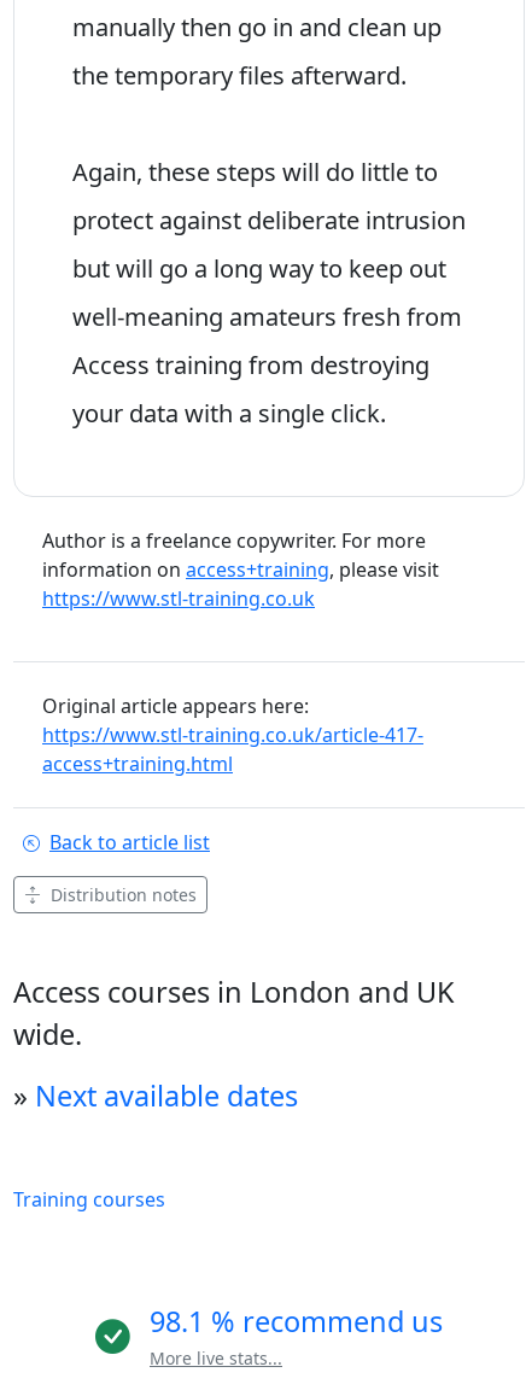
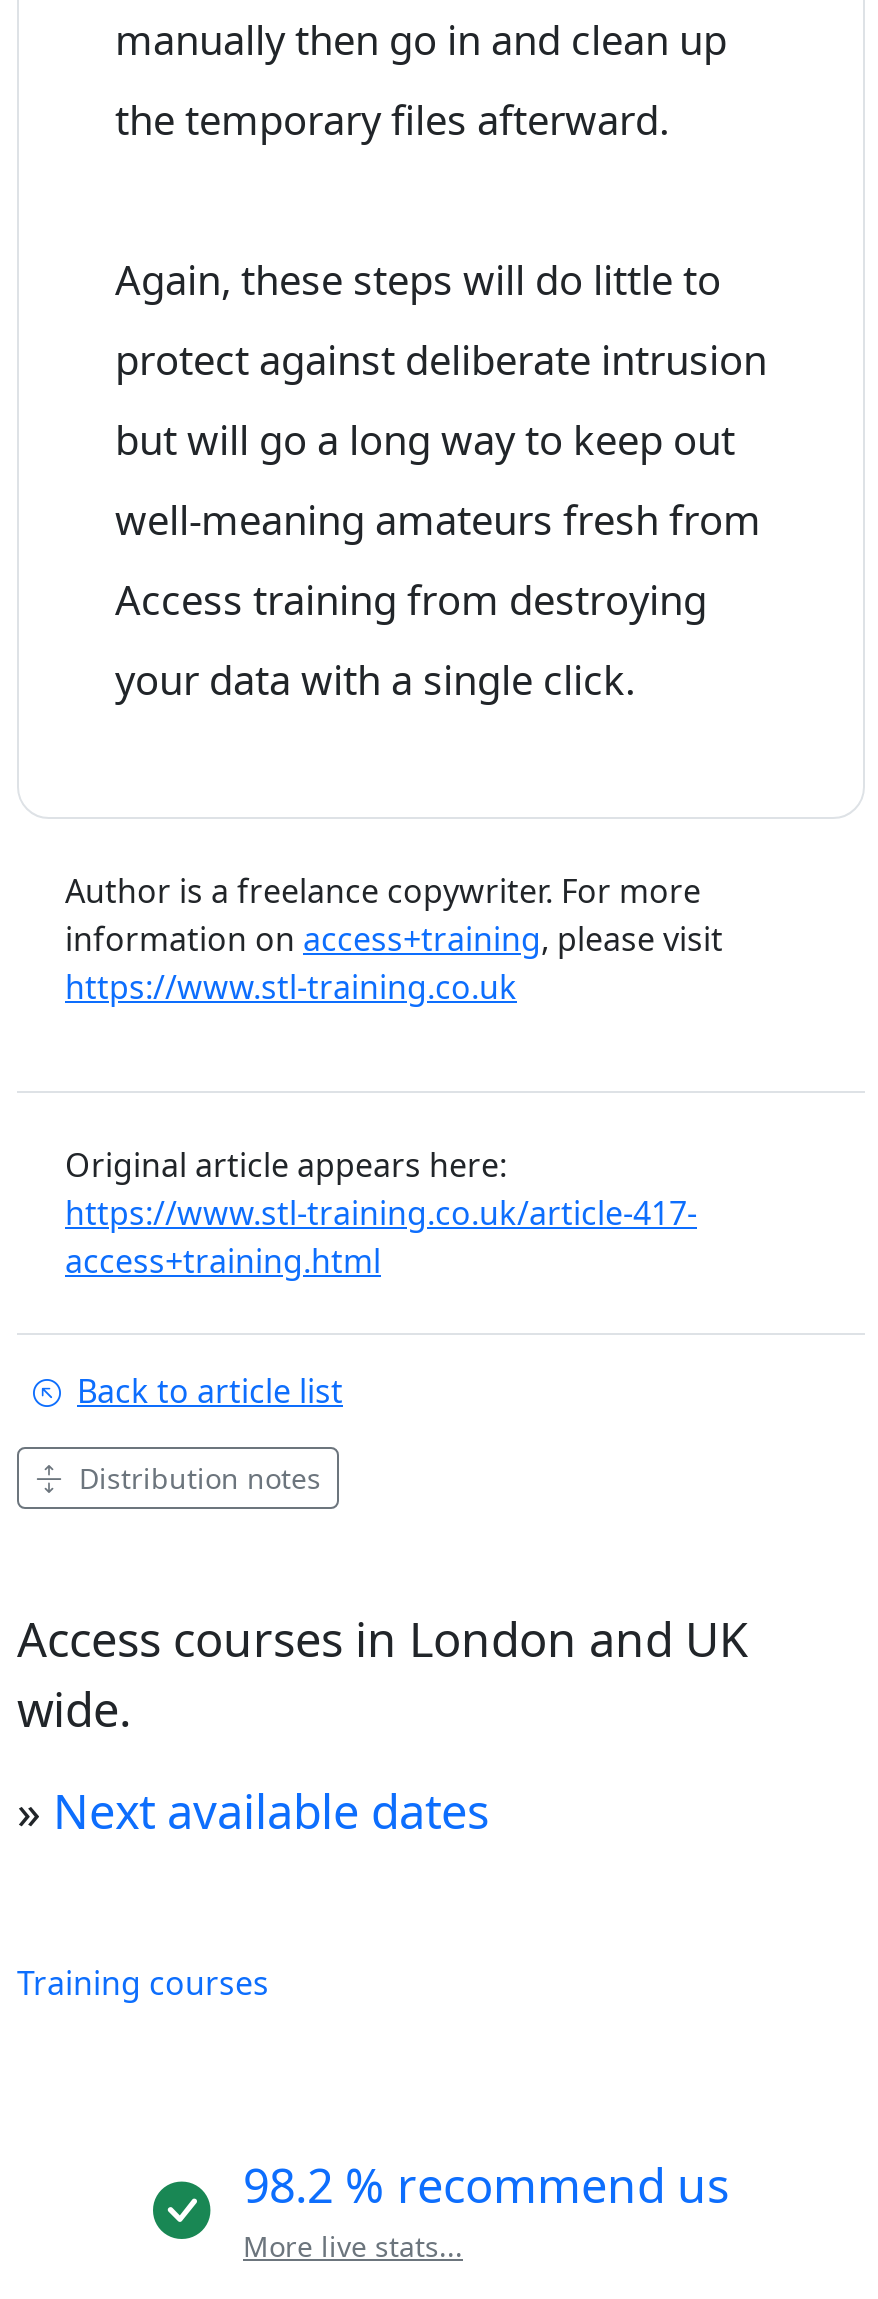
- 98.1 % recommend us
+ 98.2 % recommend us
